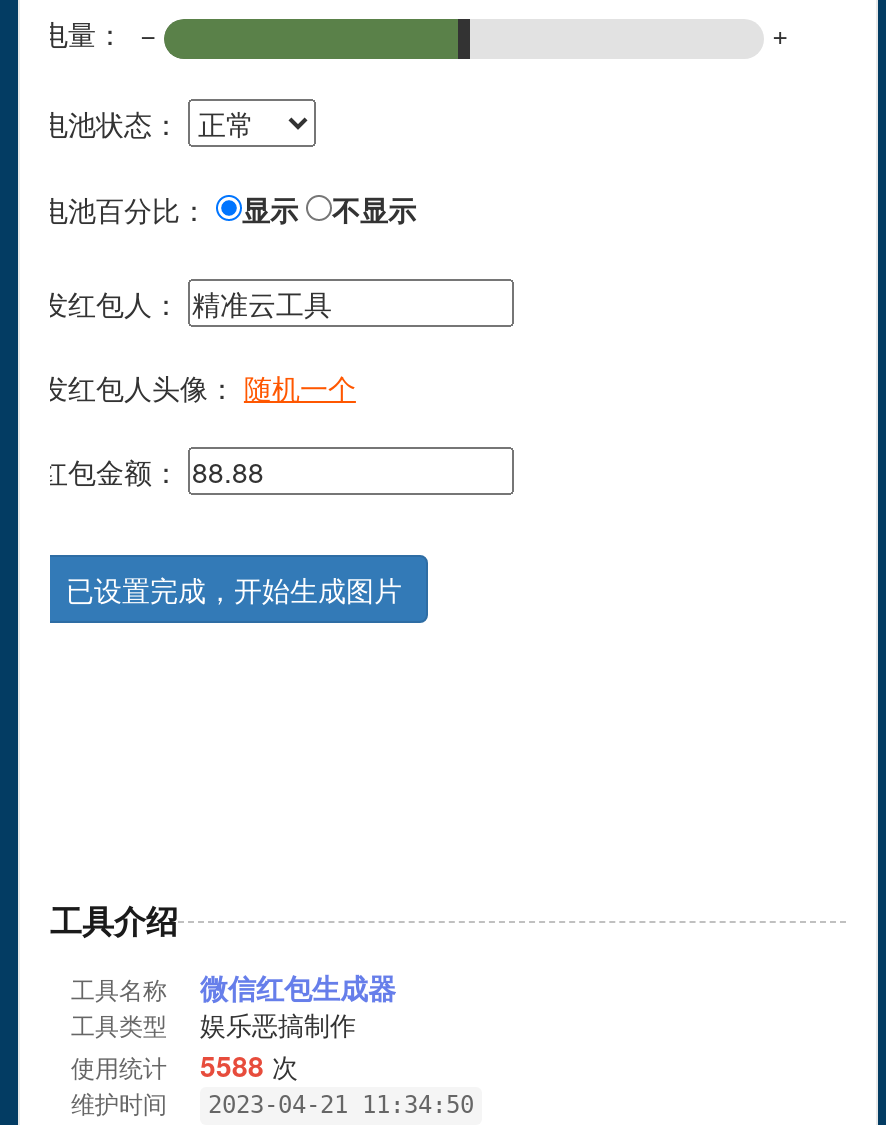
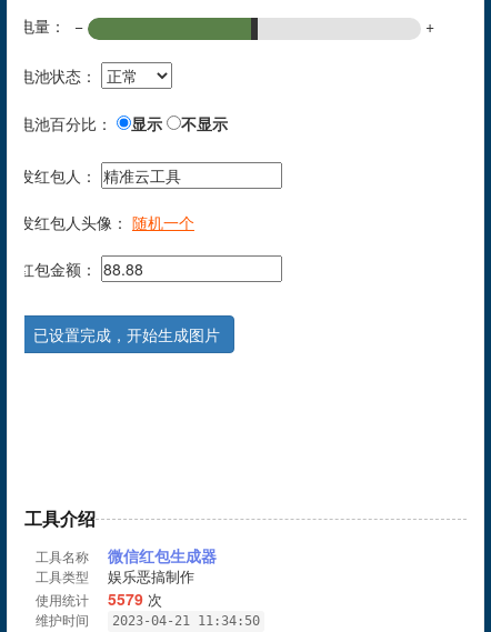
- 使用统计 5588次
+ 使用统计 5579次
